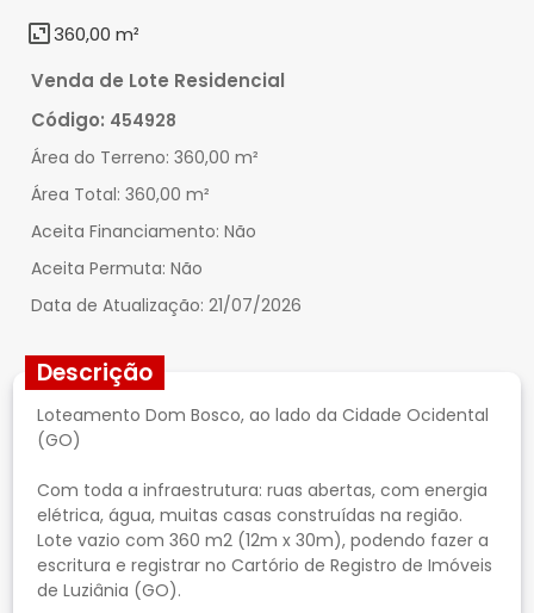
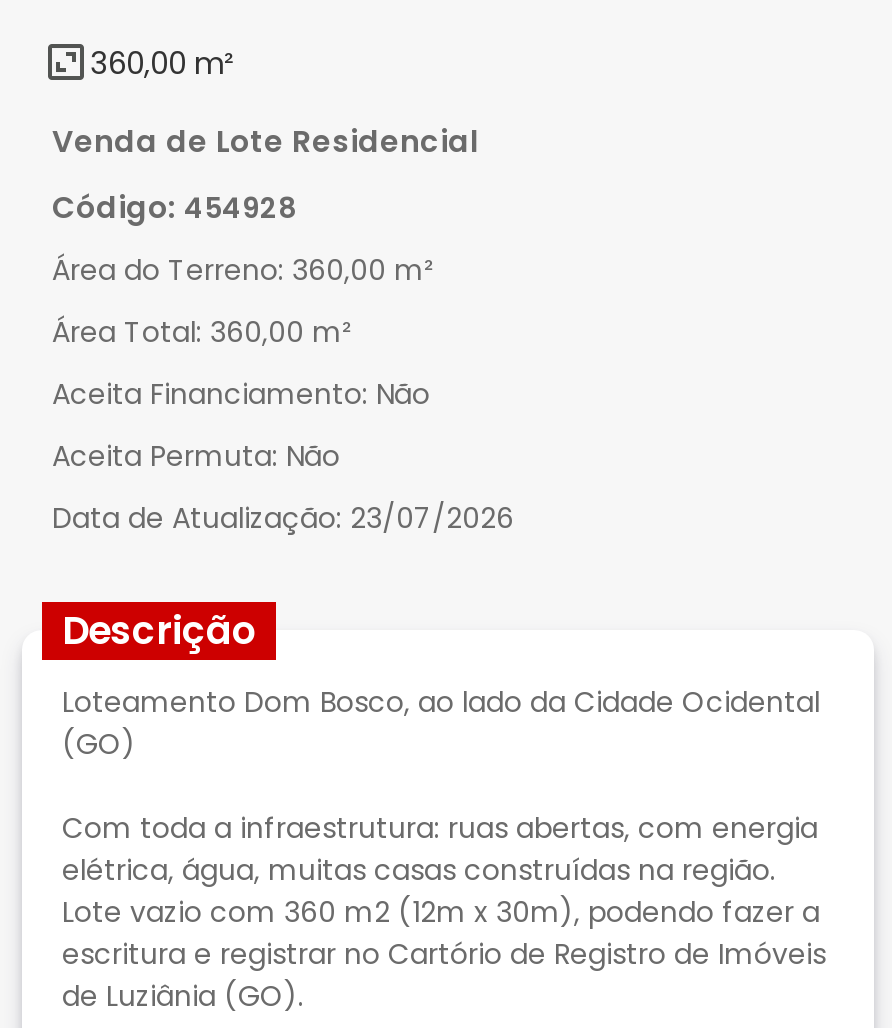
- Data de Atualização: 21/07/2026
+ Data de Atualização: 23/07/2026
